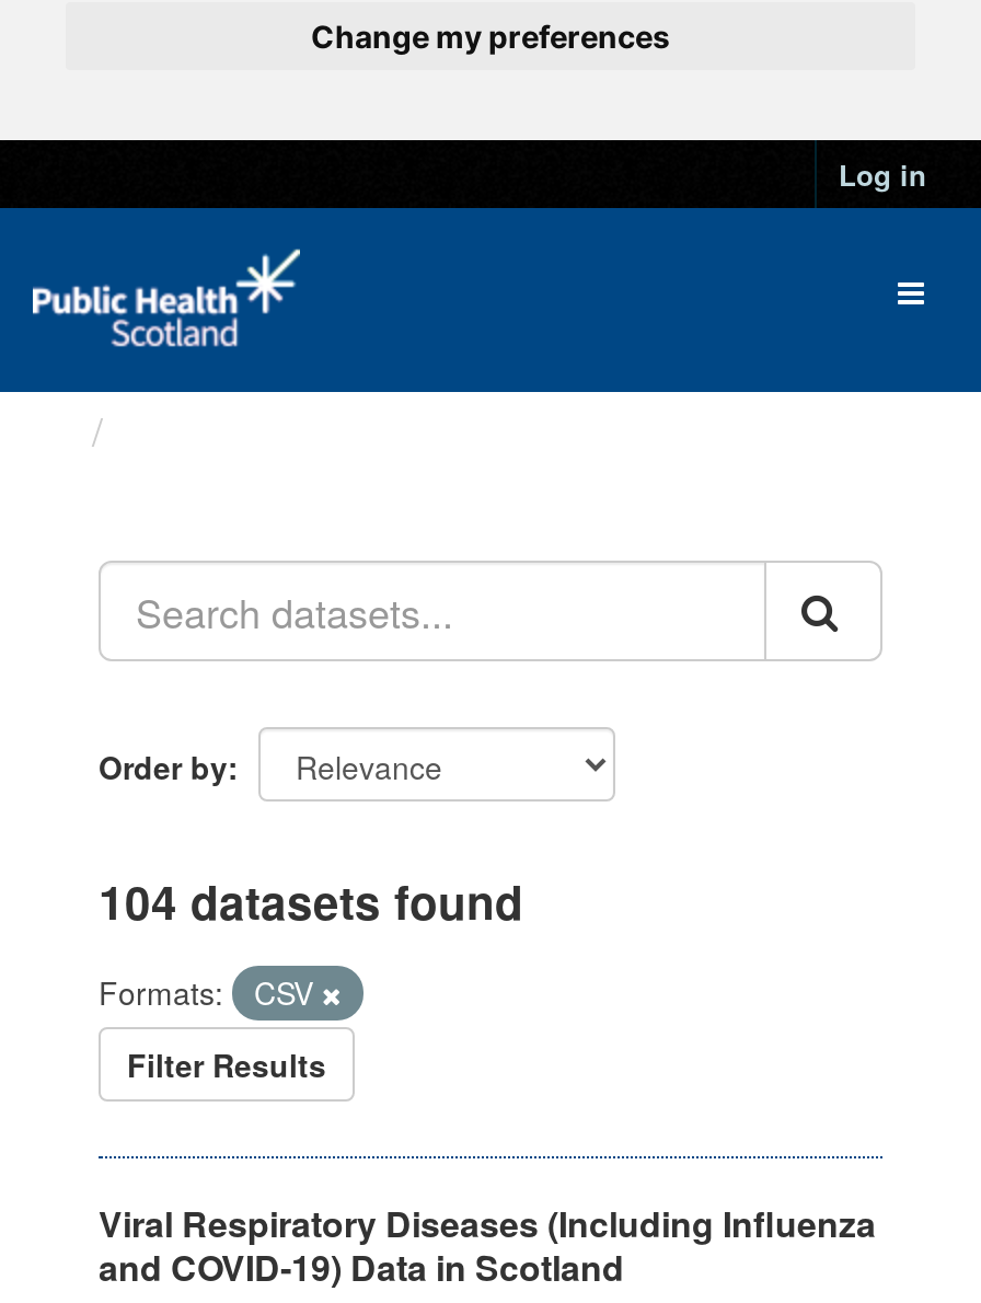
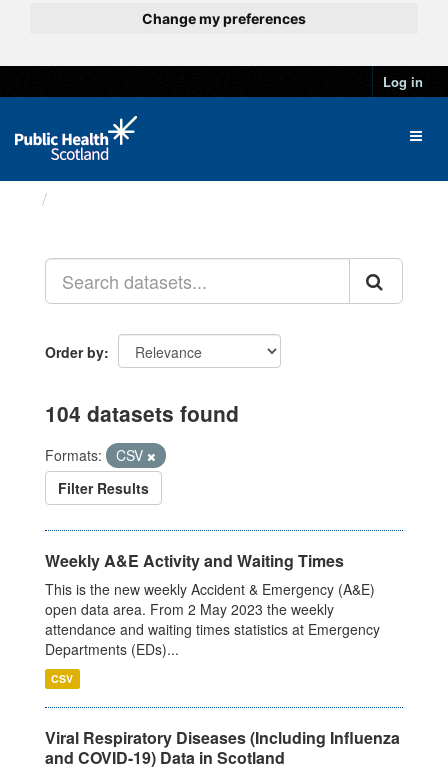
+ Weekly A&E Activity and Waiting Times
+ This is the new weekly Accident & Emergency (A&E)
+ open data area. From 2 May 2023 the weekly
+ attendance and waiting times statistics at Emergency
+ Departments (EDs)...
+ CSV
